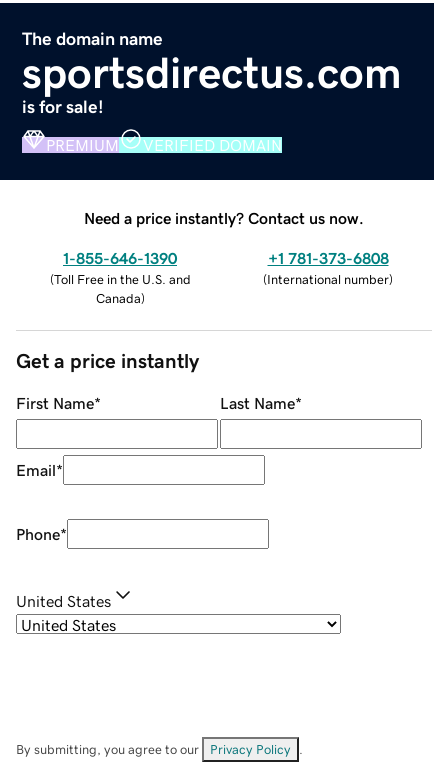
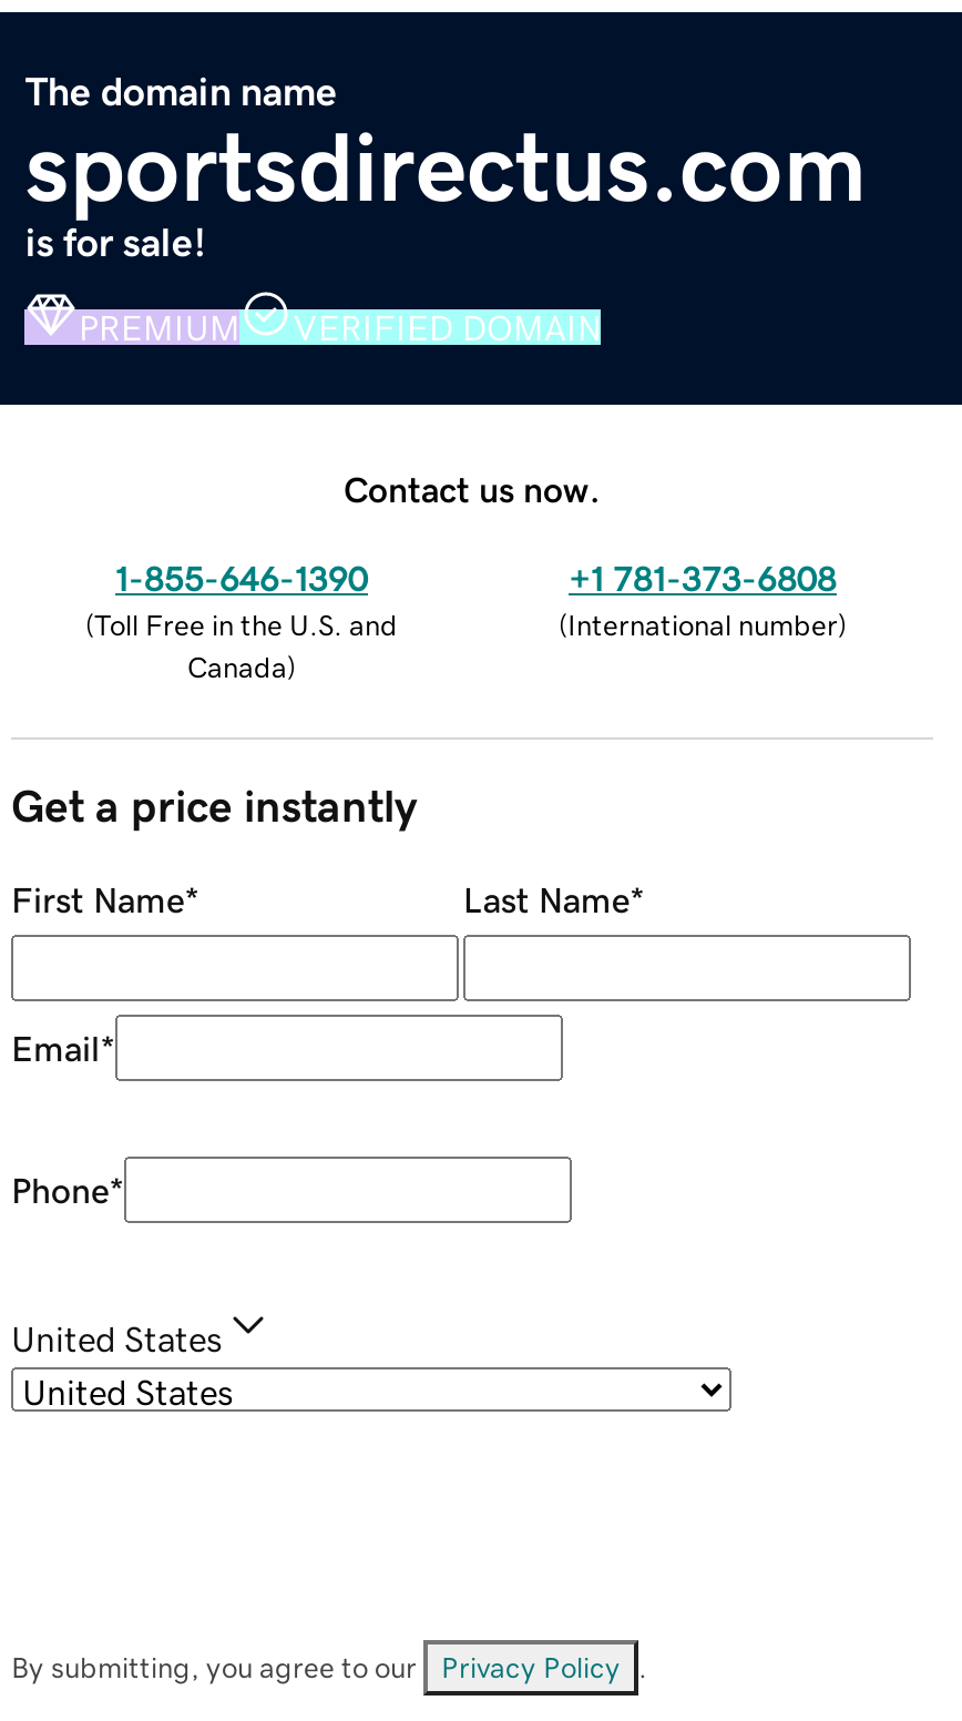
- Need a price instantly? Contact us now.
+ Contact us now.
